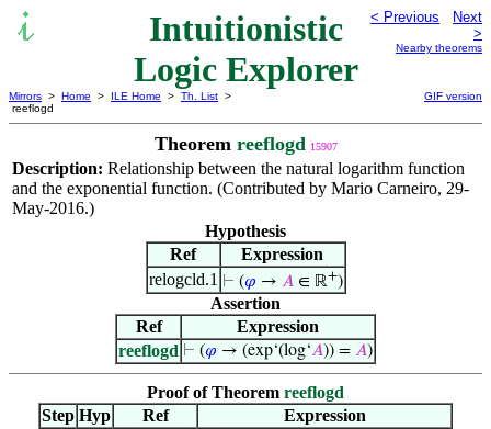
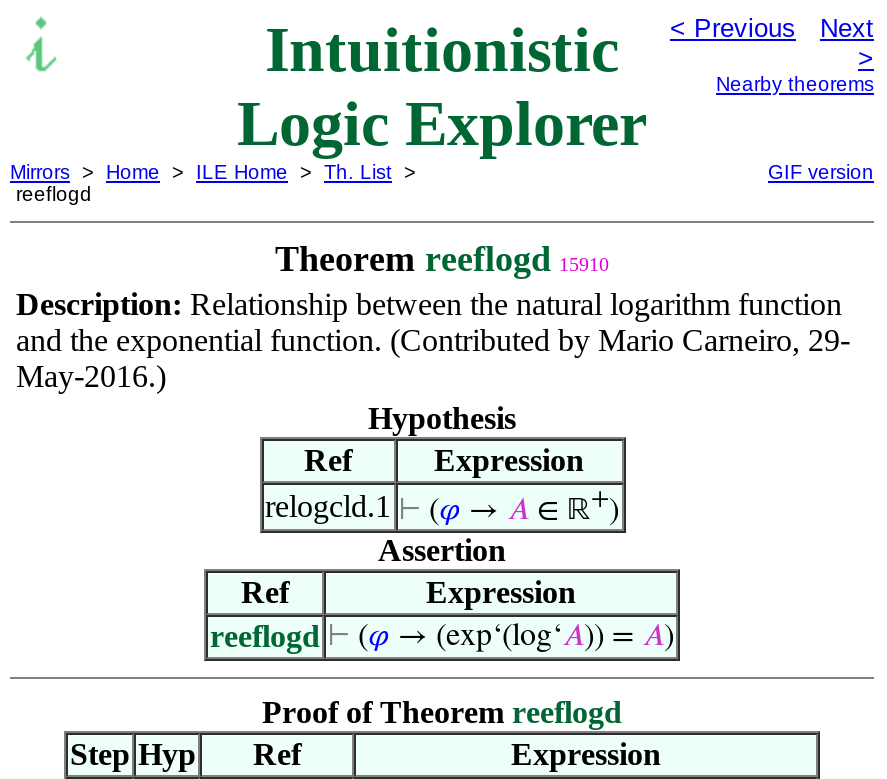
- Theorem reeflogd 15907
+ Theorem reeflogd 15910
